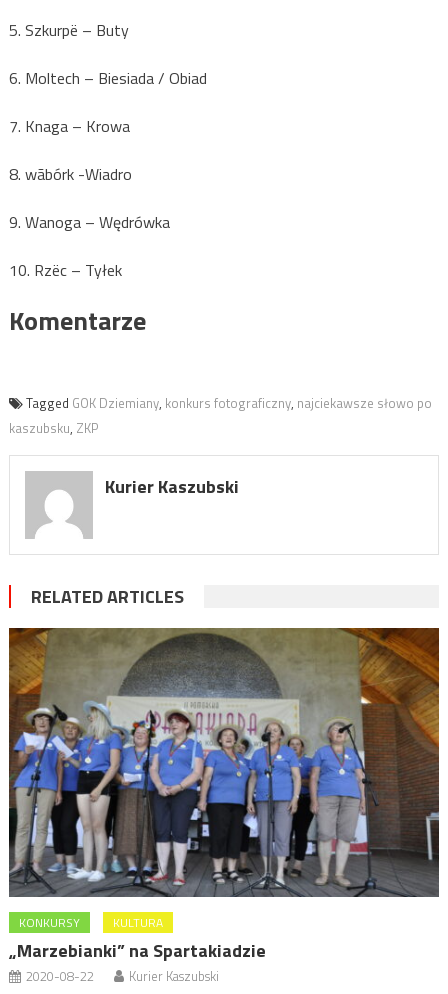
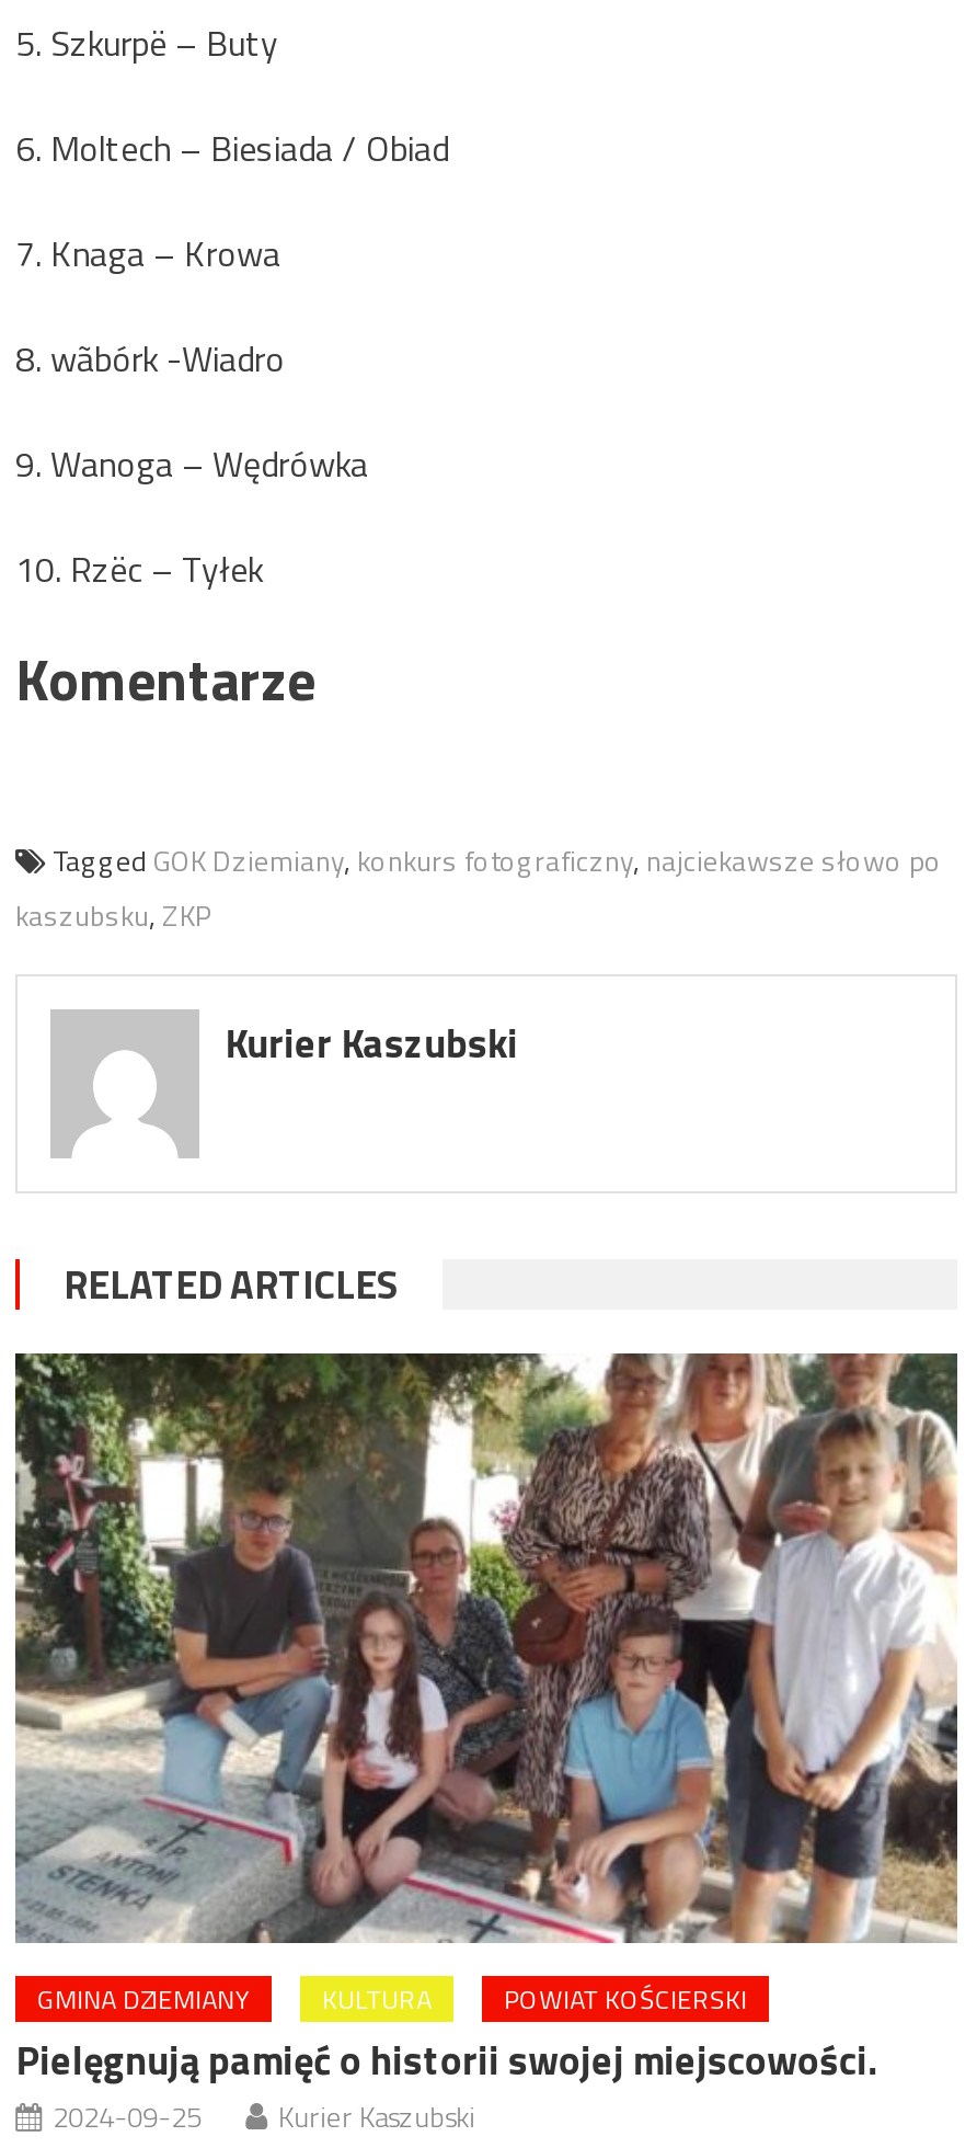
- [image]
- KONKURSY
+ [image]
+ GMINA DZIEMIANY

- „Marzebianki” na Spartakiadzie
- 2020-08-22
+ POWIAT KOŚCIERSKI
+ Pielęgnują pamięć o historii swojej miejscowości.
+ 2024-09-25
